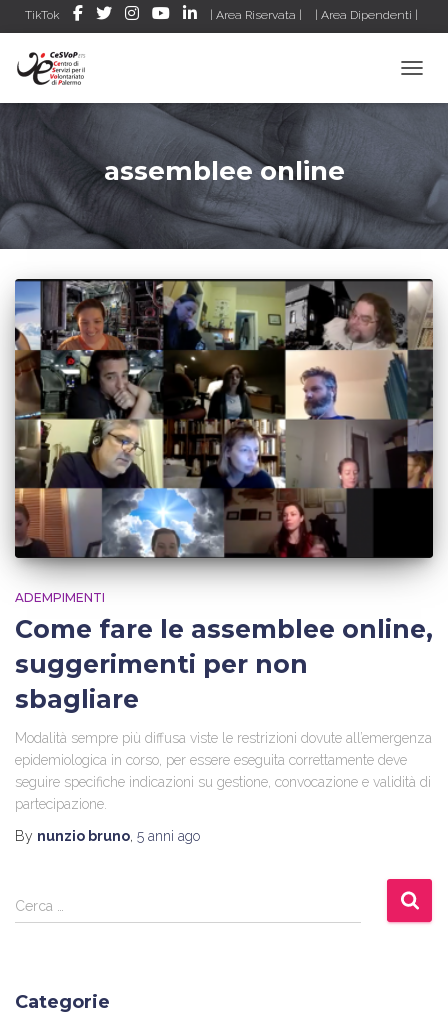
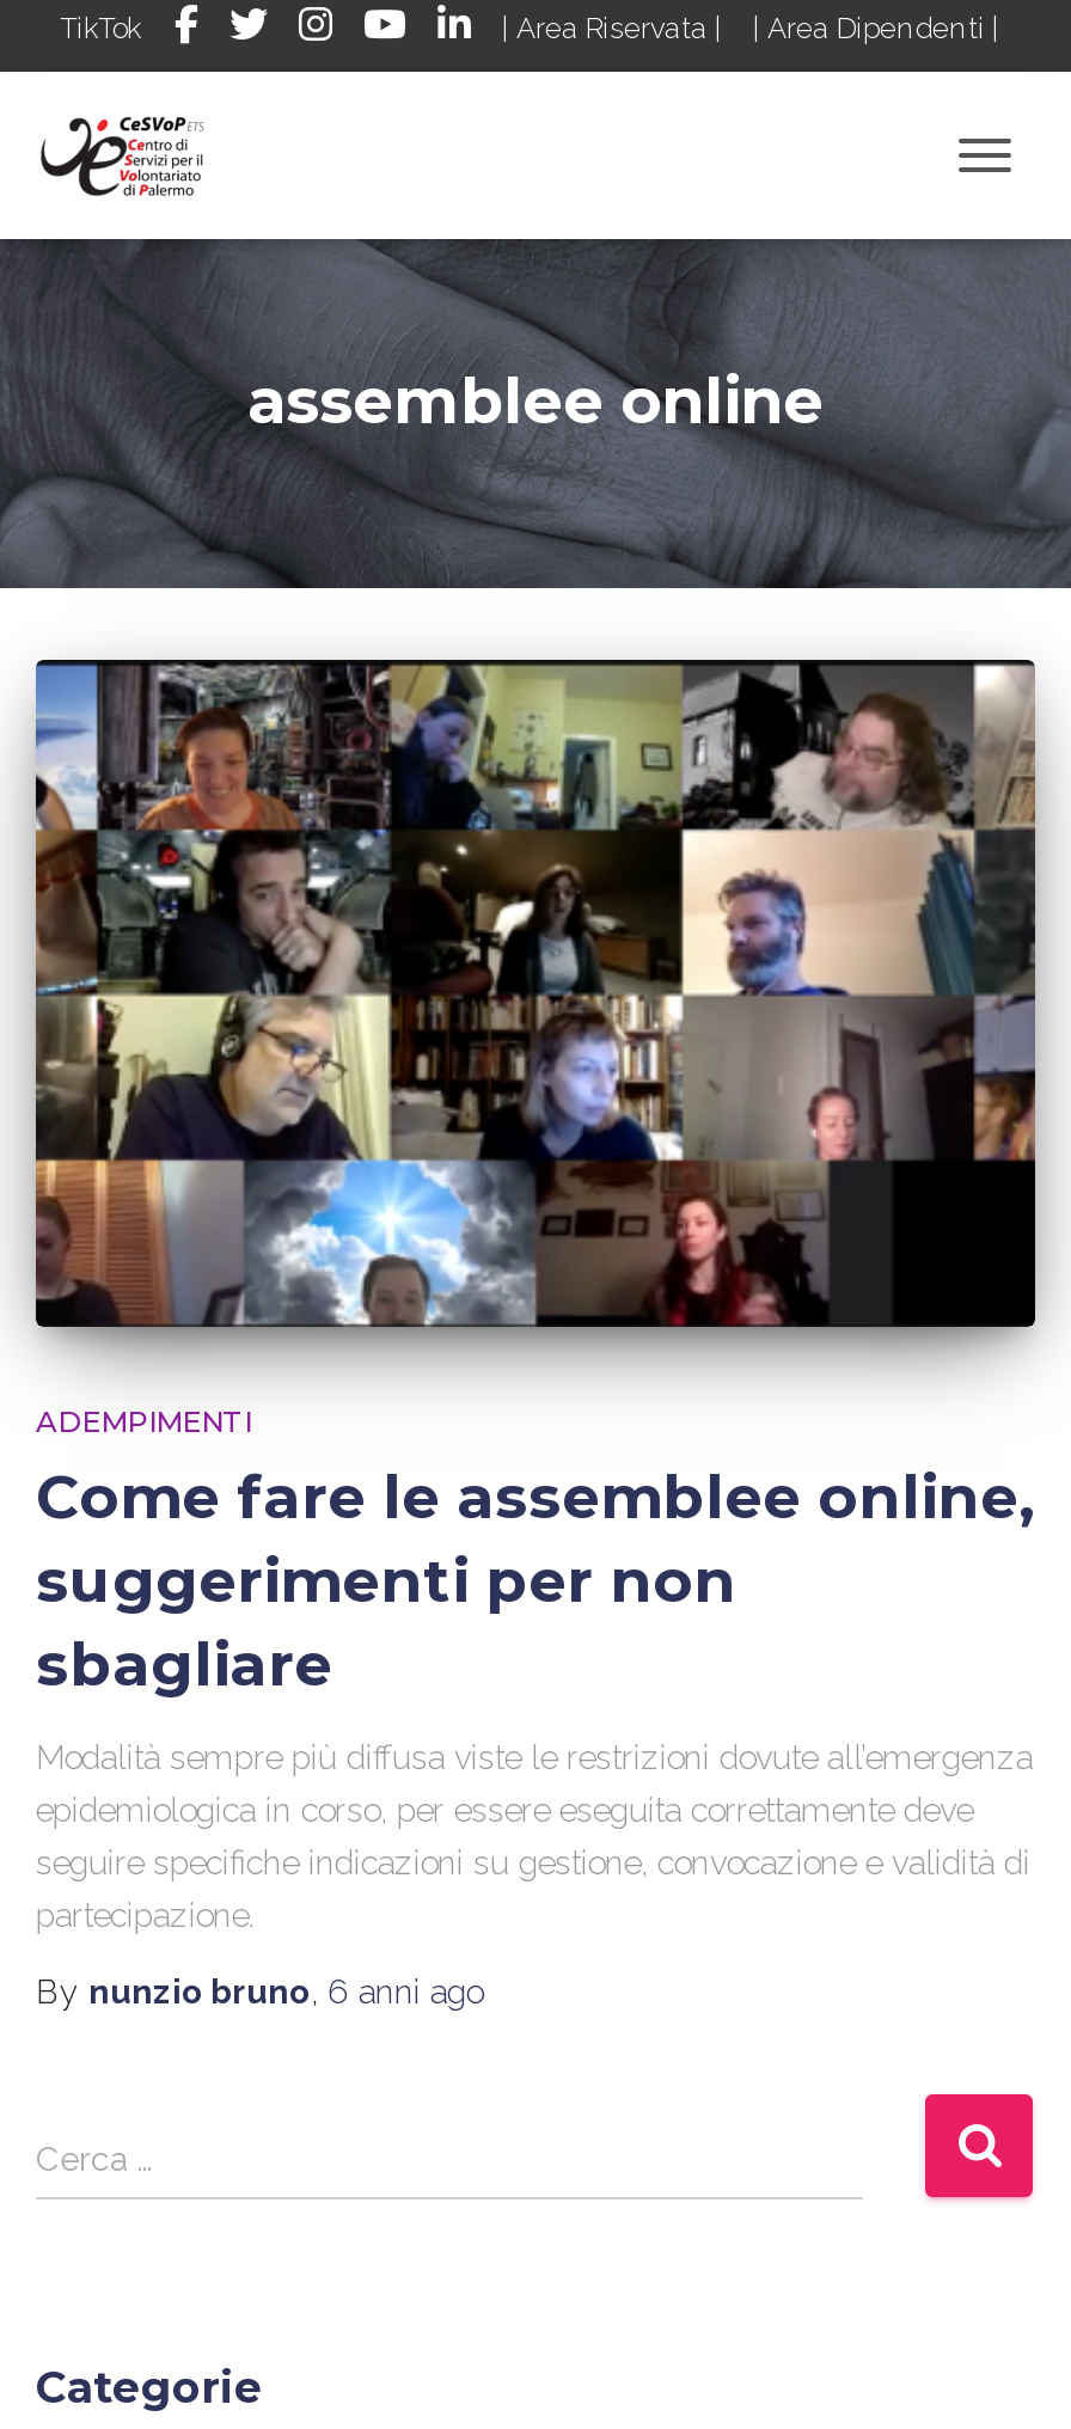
- By nunzio bruno, 5 anni ago
+ By nunzio bruno, 6 anni ago
